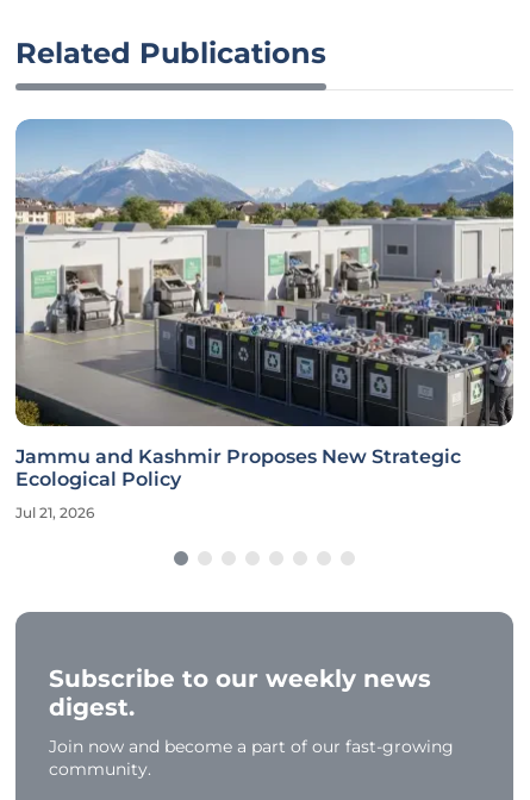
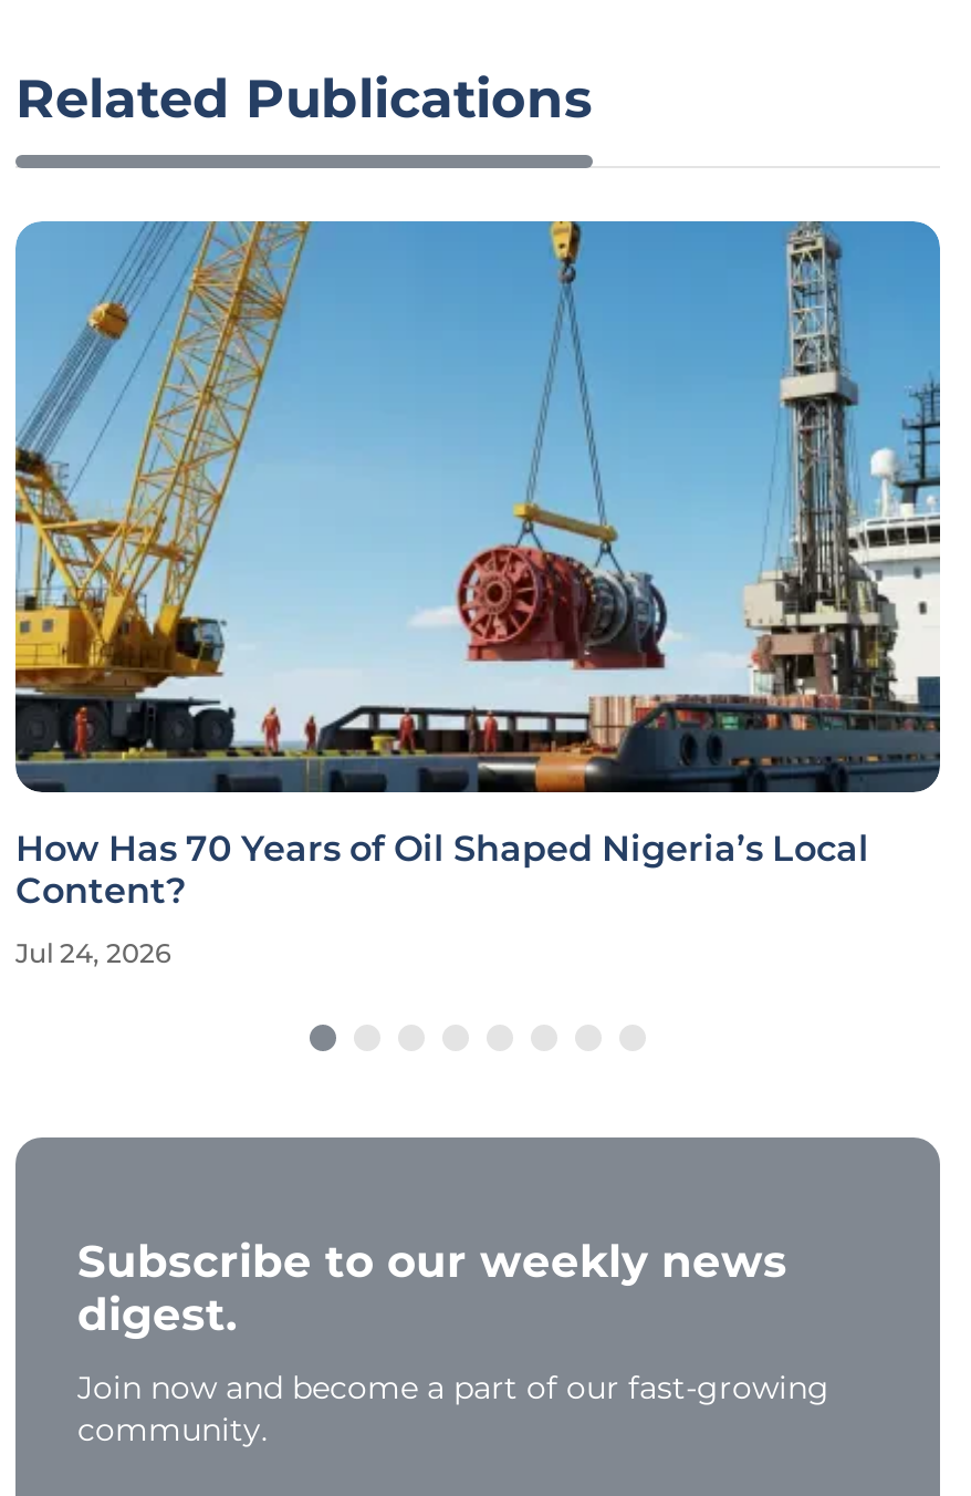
- [image]
- Jammu and Kashmir Proposes New Strategic
- Ecological Policy
+ [image]
+ How Has 70 Years of Oil Shaped Nigeria’s Local
+ Content?

- Jul 21, 2026
+ Jul 24, 2026
